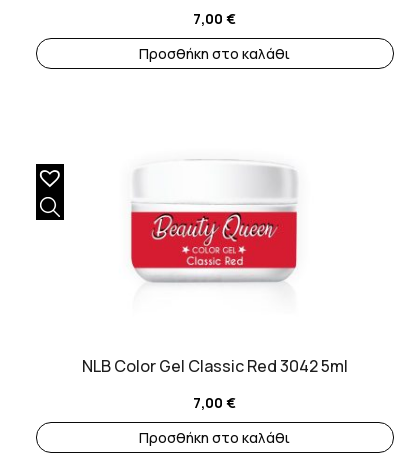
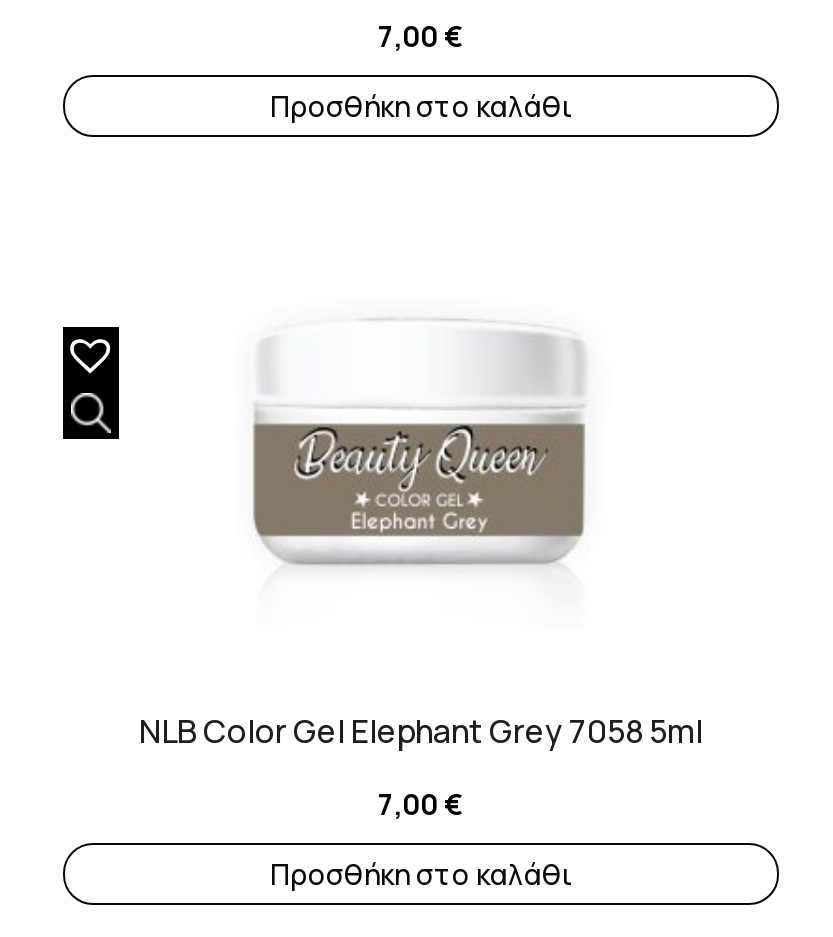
- [image]
+ [image]

- NLB Color Gel Classic Red 3042 5ml
+ NLB Color Gel Elephant Grey 7058 5ml
